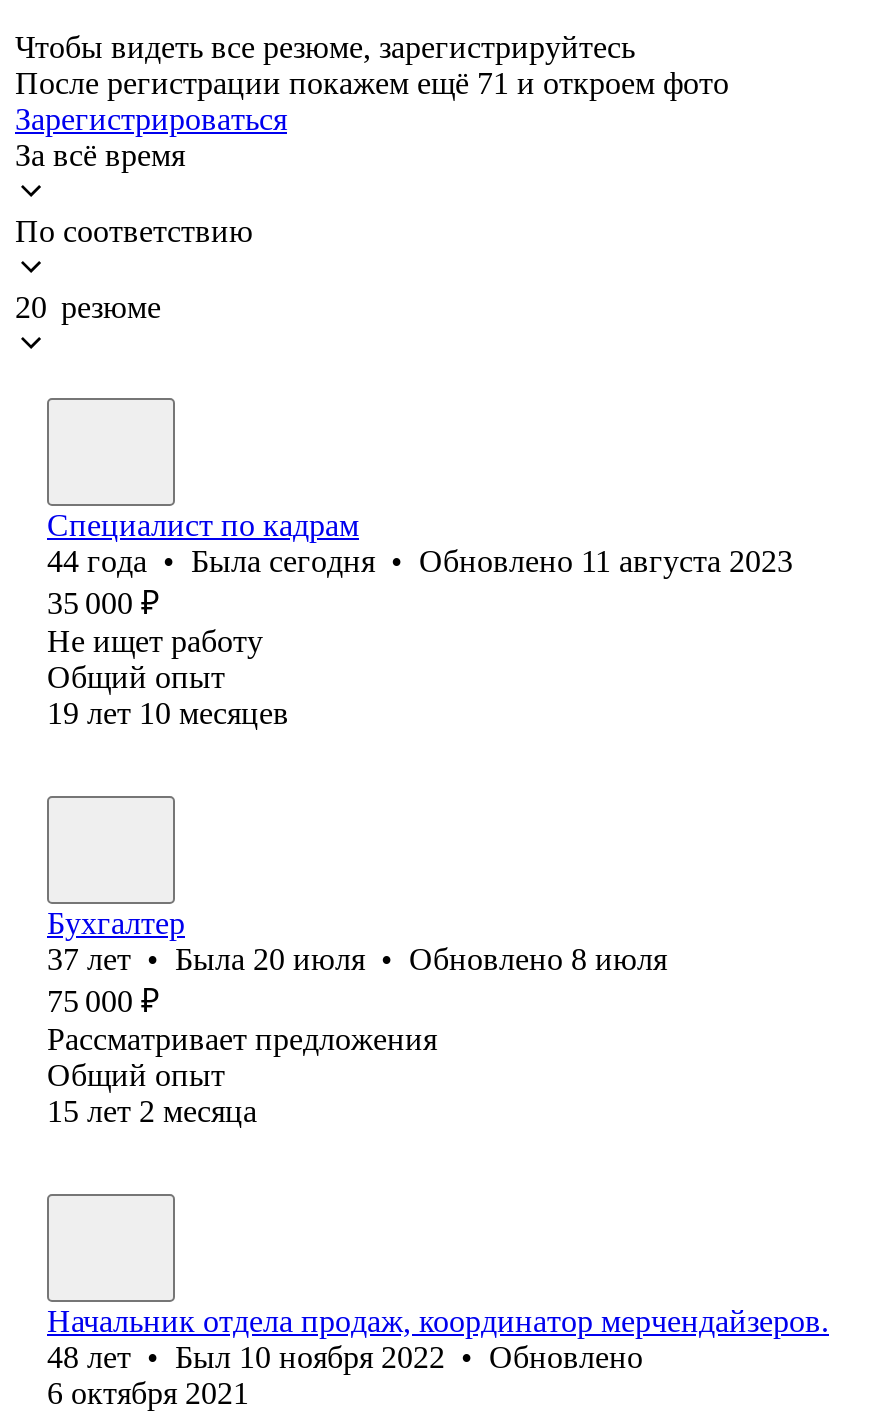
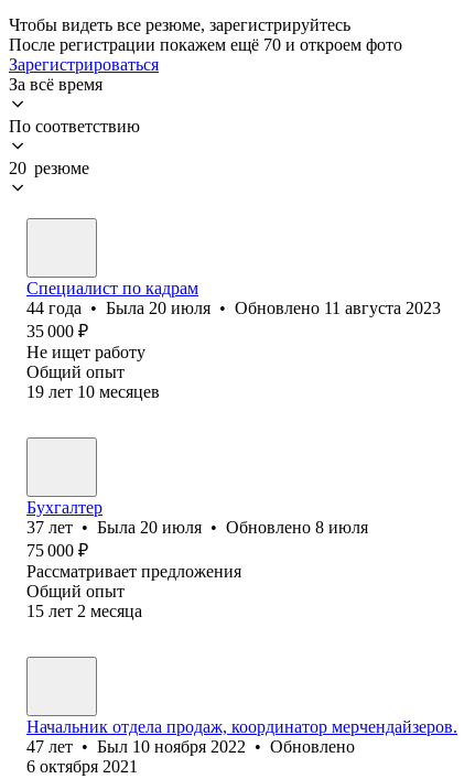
- После регистрации покажем ещё 71 и откроем фото
+ После регистрации покажем ещё 70 и откроем фото

- 44 года • Была сегодня • Обновлено 11 августа 2023
+ 44 года • Была 20 июля • Обновлено 11 августа 2023

- 48 лет • Был 10 ноября 2022 • Обновлено
+ 47 лет • Был 10 ноября 2022 • Обновлено
